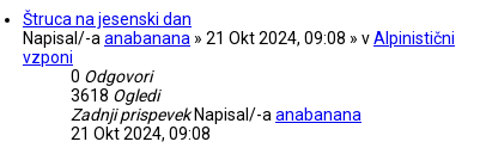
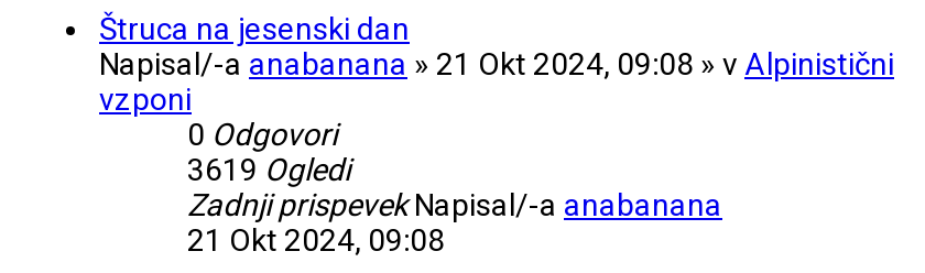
- 3618Ogledi
+ 3619Ogledi
